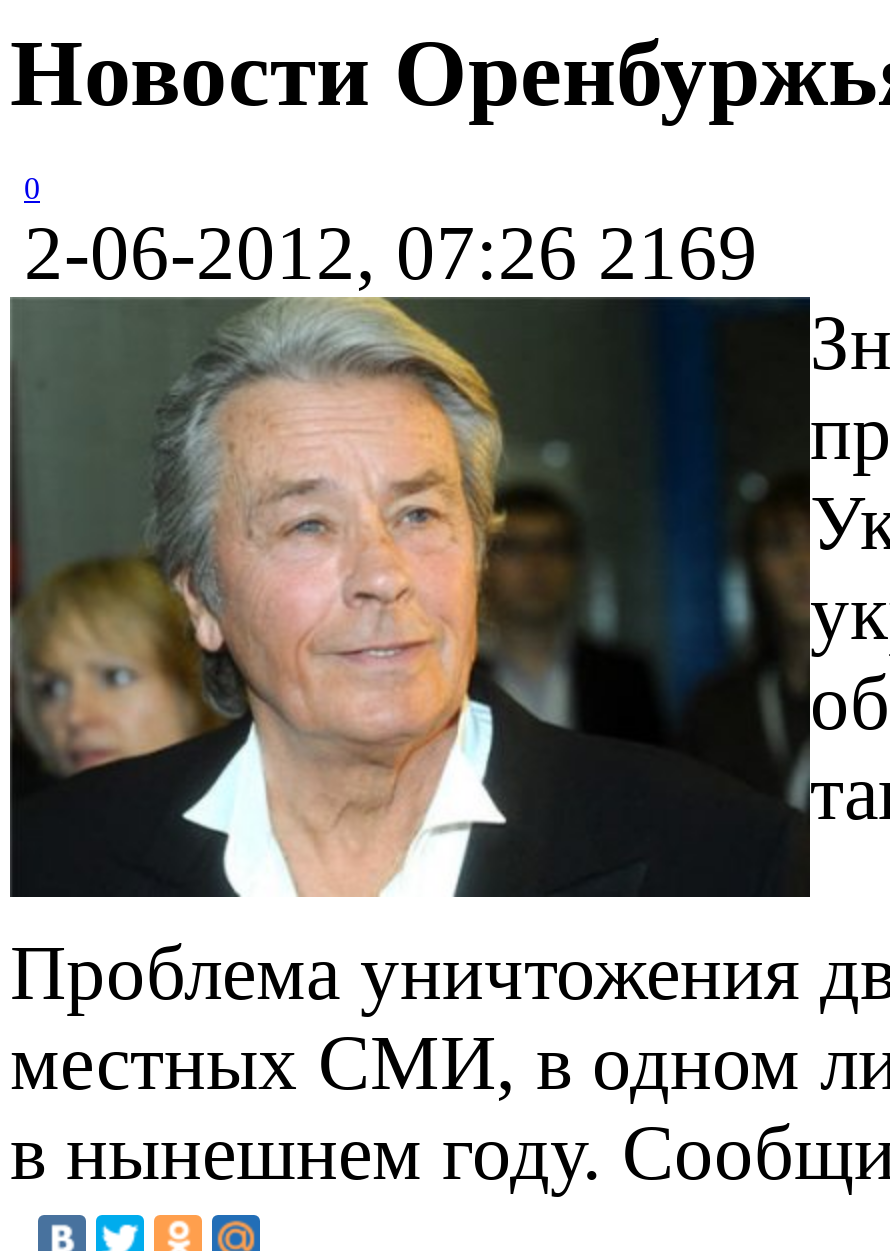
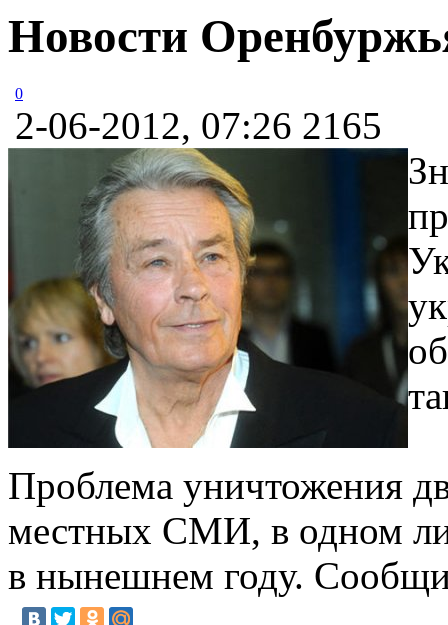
- 2-06-2012, 07:26 2169
+ 2-06-2012, 07:26 2165
